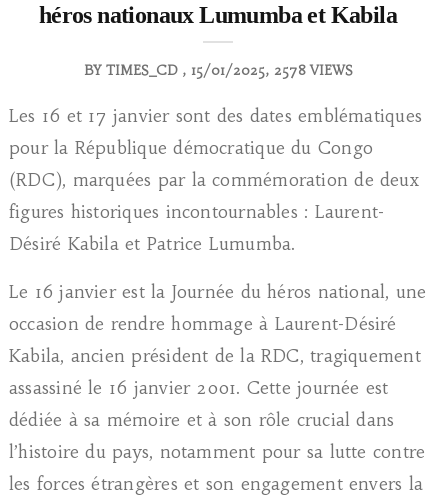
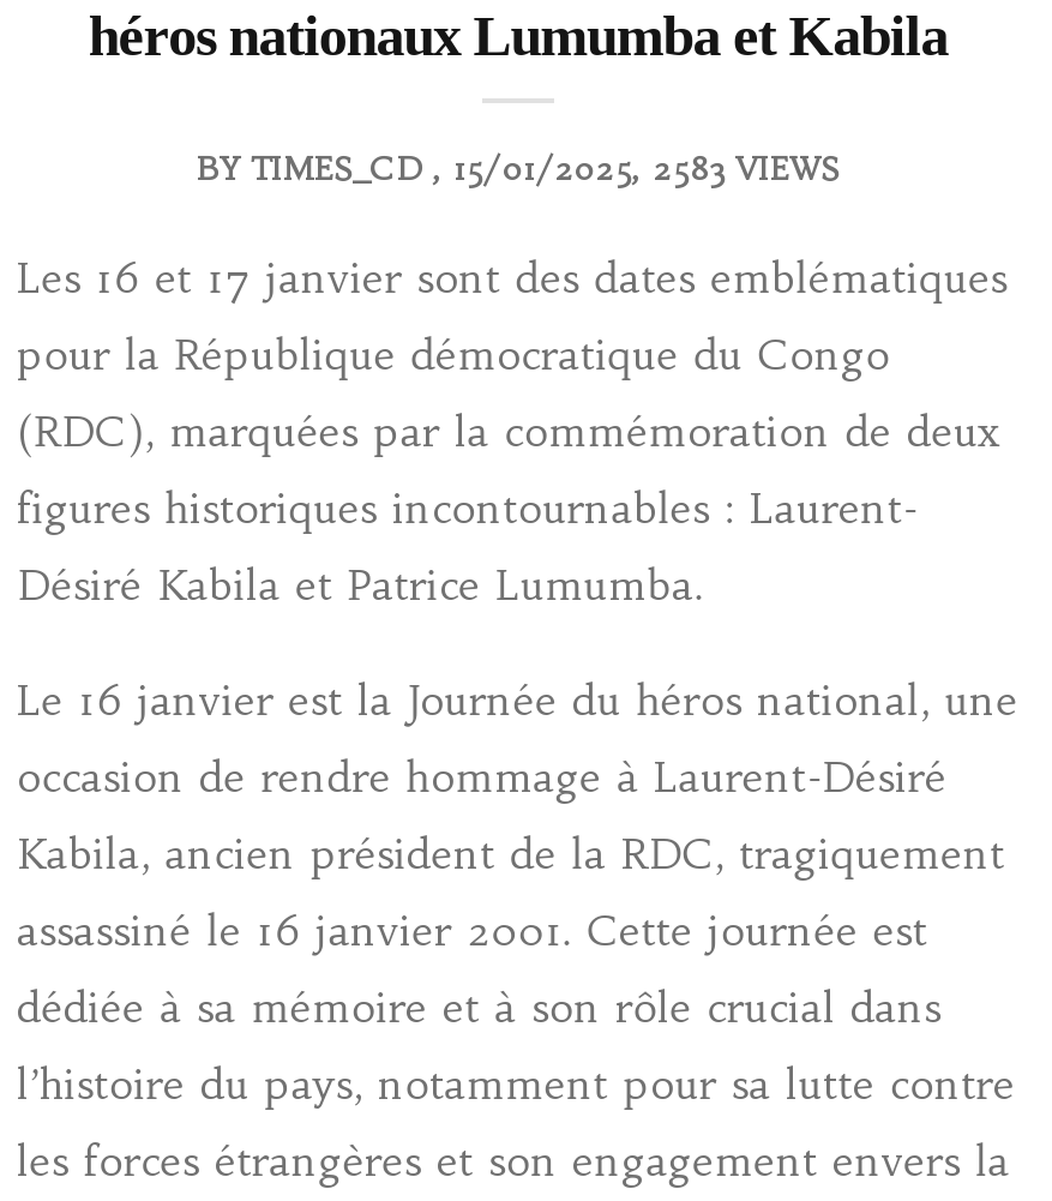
- BY TIMES_CD 15/01/2025 2578 VIEWS
+ BY TIMES_CD 15/01/2025 2583 VIEWS
